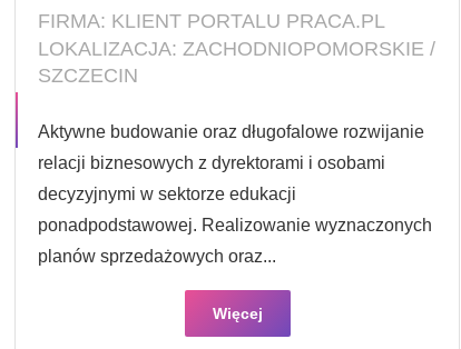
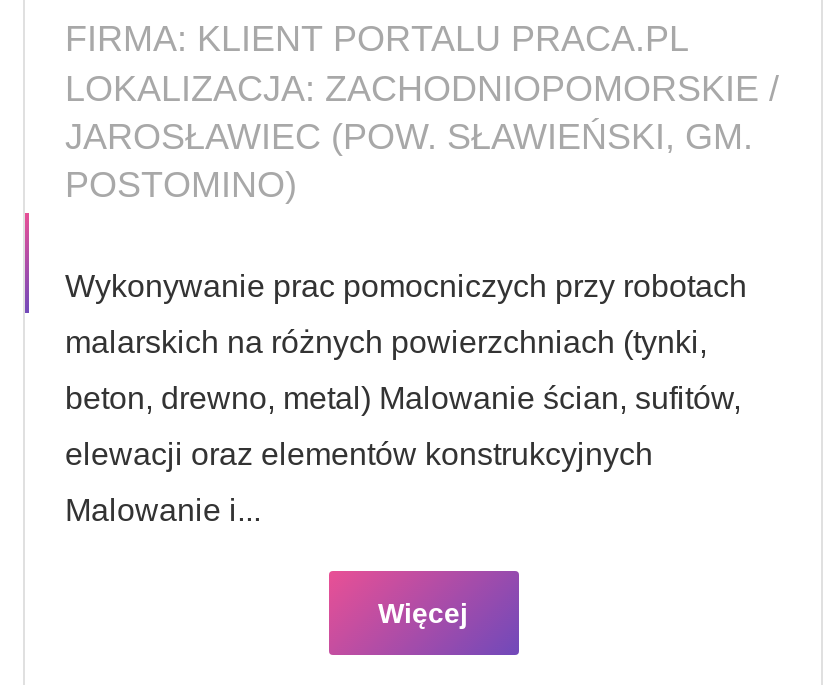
- SZCZECIN
+ JAROSŁAWIEC (POW. SŁAWIEŃSKI, GM.
+ POSTOMINO)

- Aktywne budowanie oraz długofalowe rozwijanie
+ Wykonywanie prac pomocniczych przy robotach

- relacji biznesowych z dyrektorami i osobami
+ malarskich na różnych powierzchniach (tynki,

- decyzyjnymi w sektorze edukacji
+ beton, drewno, metal) Malowanie ścian, sufitów,

- ponadpodstawowej. Realizowanie wyznaczonych
+ elewacji oraz elementów konstrukcyjnych

- planów sprzedażowych oraz...
+ Malowanie i...
